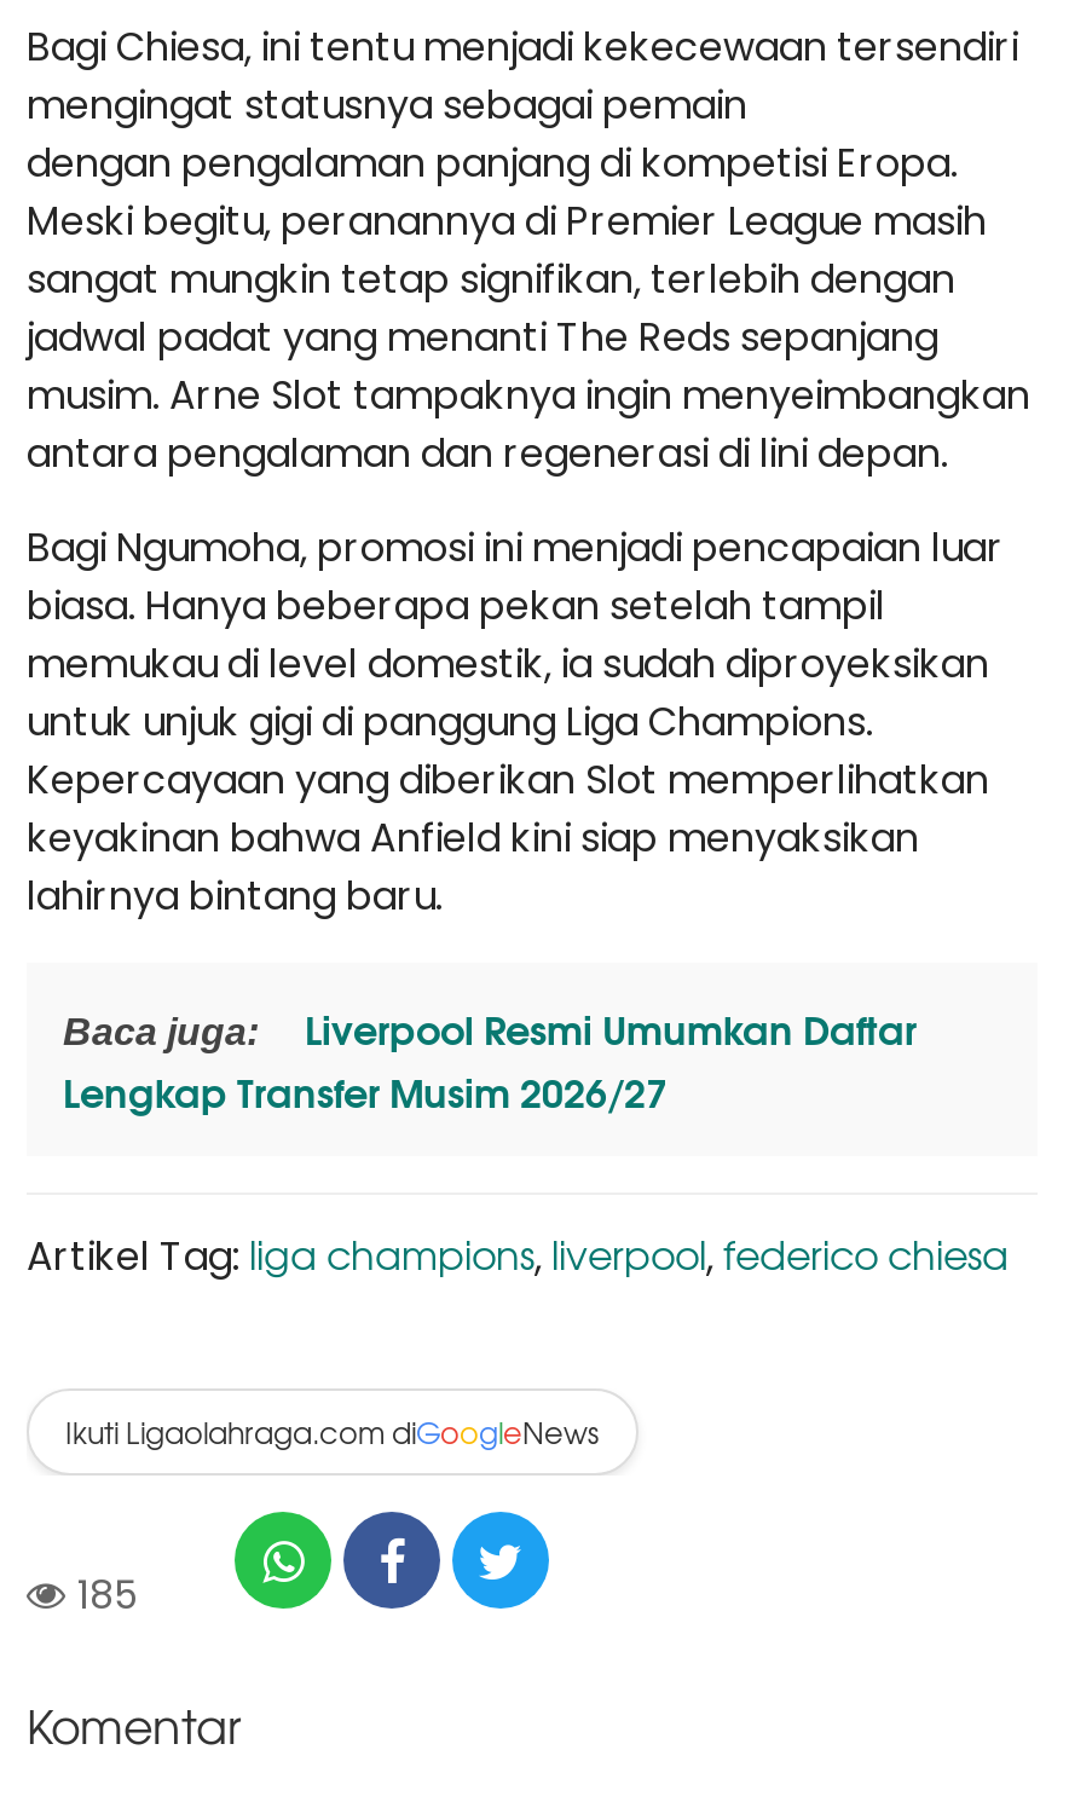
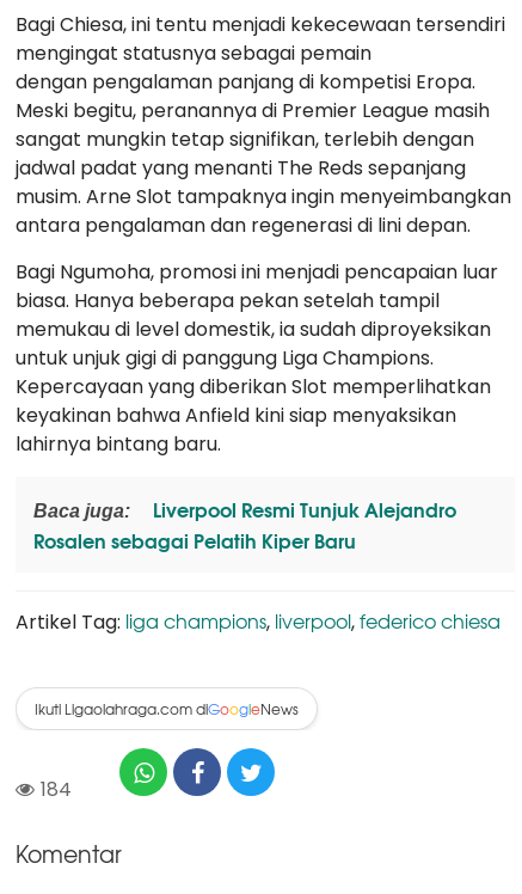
- Liverpool Resmi Umumkan Daftar
- Lengkap Transfer Musim 2026/27
+ Liverpool Resmi Tunjuk Alejandro
+ Rosalen sebagai Pelatih Kiper Baru

- 185
+ 184
